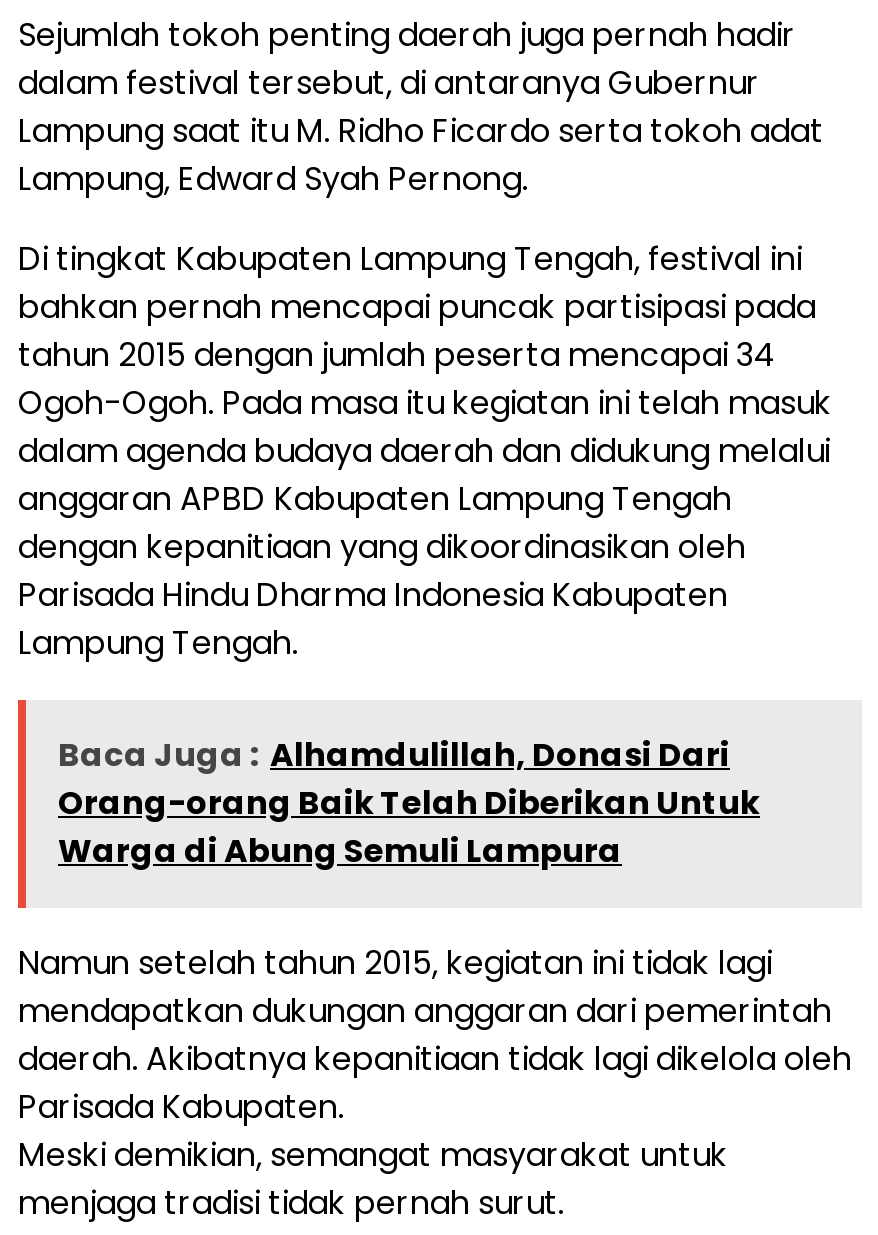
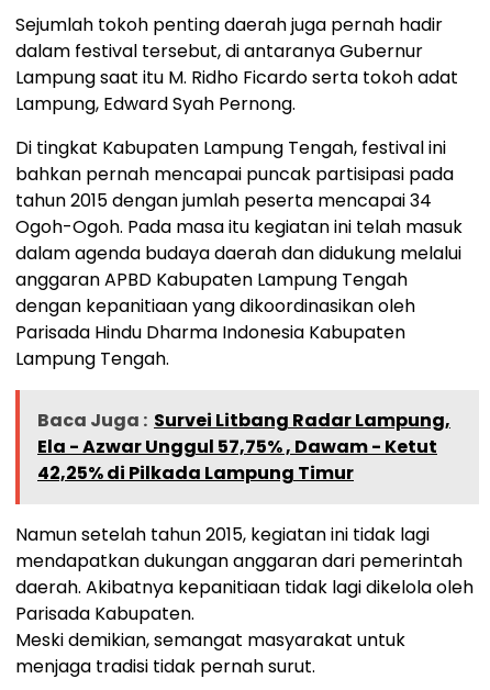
- Baca Juga : Alhamdulillah, Donasi Dari
- Orang-orang Baik Telah Diberikan Untuk
- Warga di Abung Semuli Lampura
+ Baca Juga : Survei Litbang Radar Lampung,
+ Ela - Azwar Unggul 57,75% , Dawam - Ketut
+ 42,25% di Pilkada Lampung Timur
